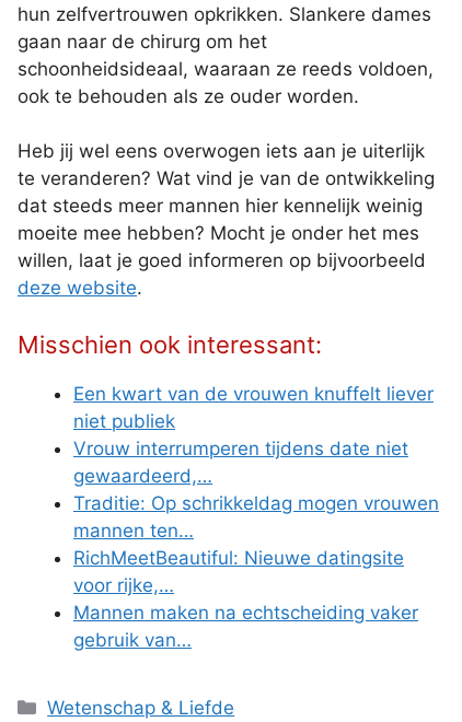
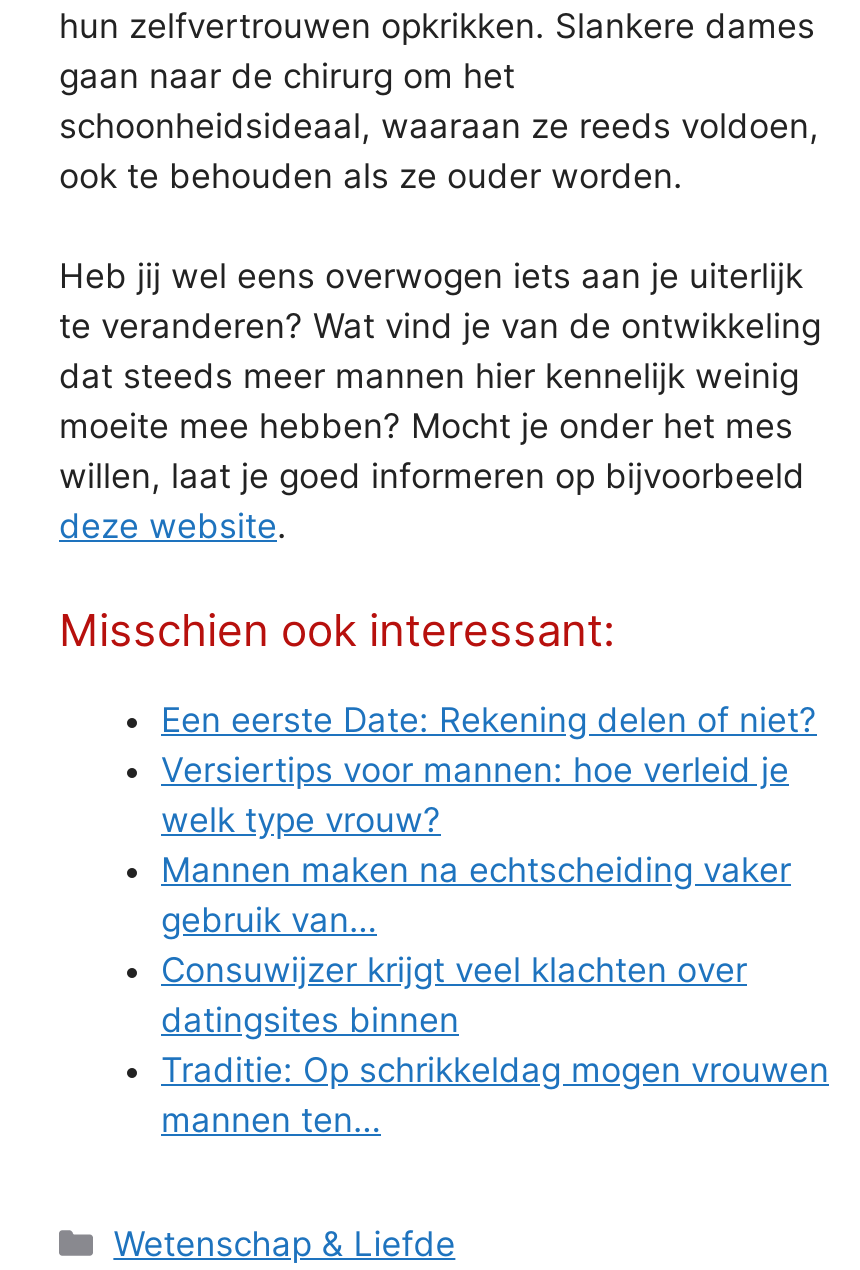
- Een kwart van de vrouwen knuffelt liever
- niet publiek
- Vrouw interrumperen tijdens date niet
- gewaardeerd,…
+ Een eerste Date: Rekening delen of niet?
+ Versiertips voor mannen: hoe verleid je
+ welk type vrouw?
+ Consuwijzer krijgt veel klachten over
+ datingsites binnen

moved down: Traditie: Op schrikkeldag mogen vrouwen | mannen ten…

- RichMeetBeautiful: Nieuwe datingsite
- voor rijke,…

moved up: Mannen maken na echtscheiding vaker | gebruik van…
